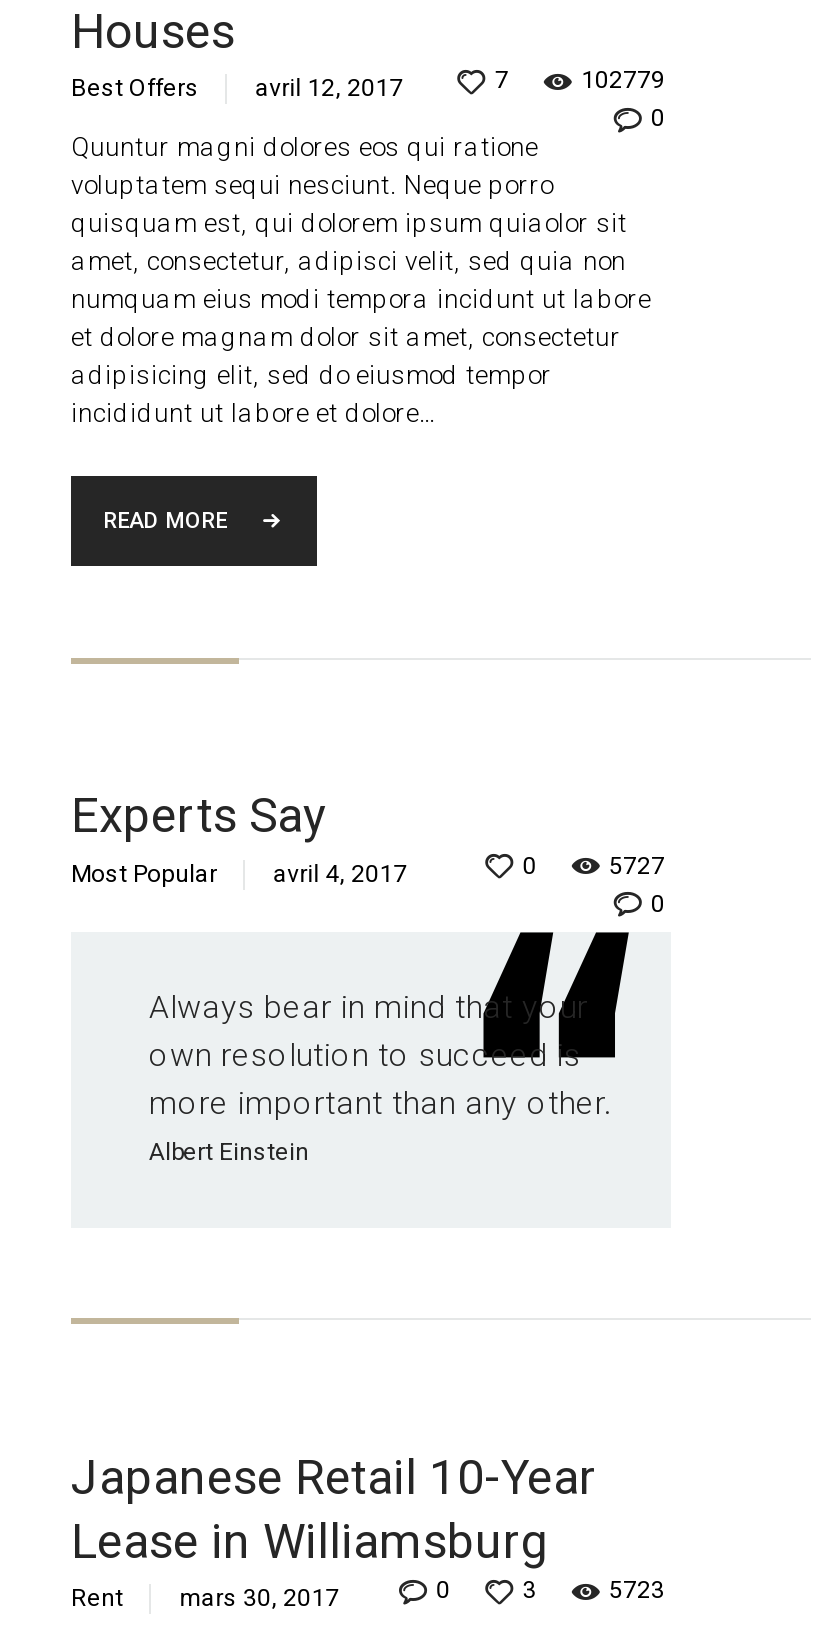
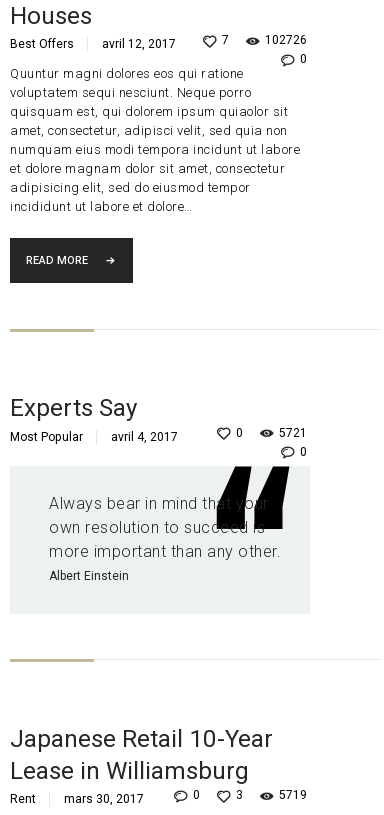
- 102779
+ 102726

- 5727
+ 5721

- 5723
+ 5719
